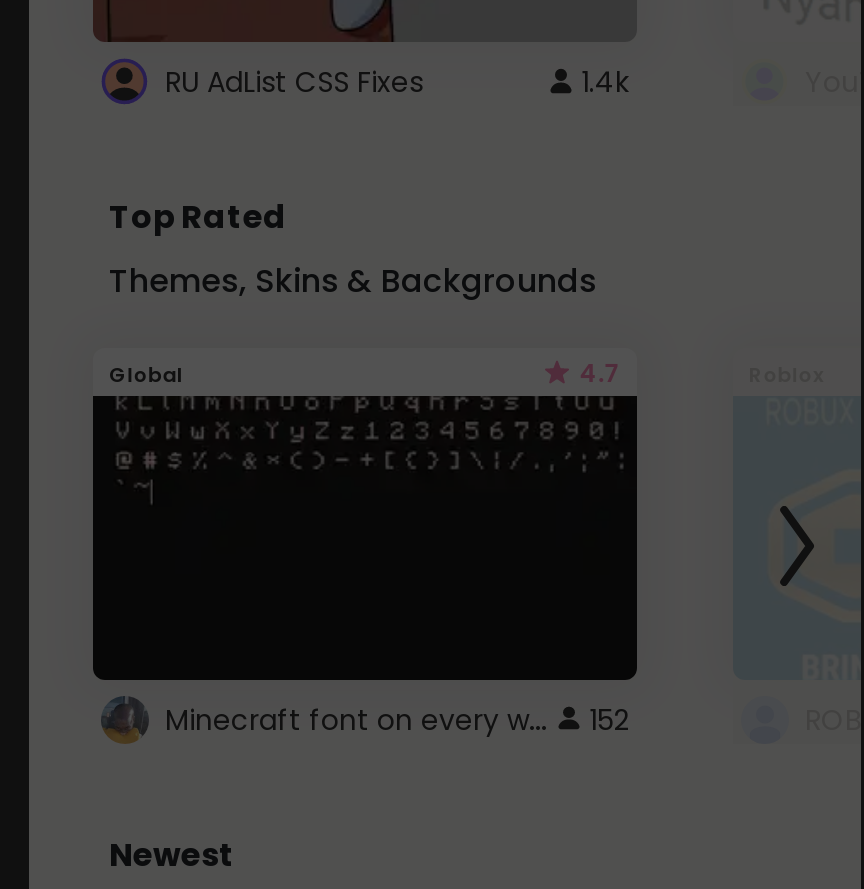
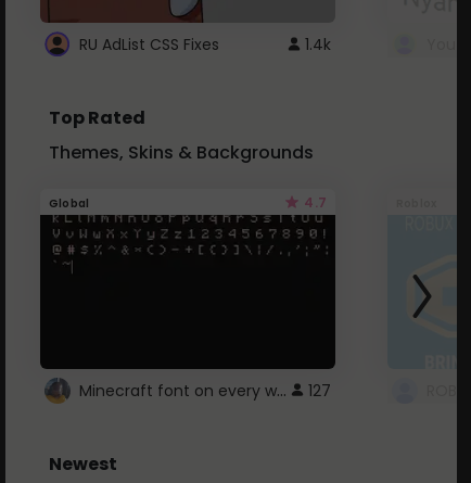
- 152
+ 127
